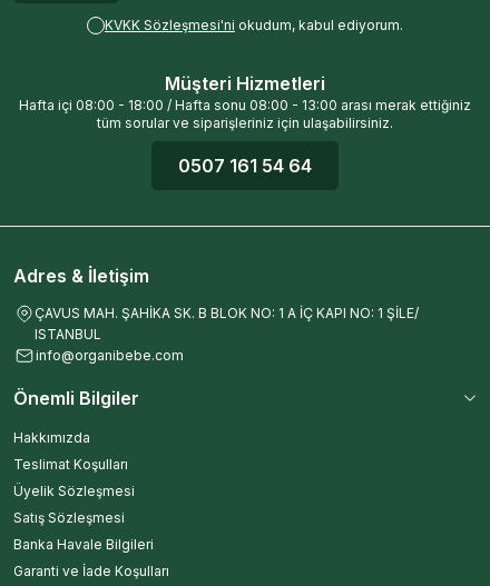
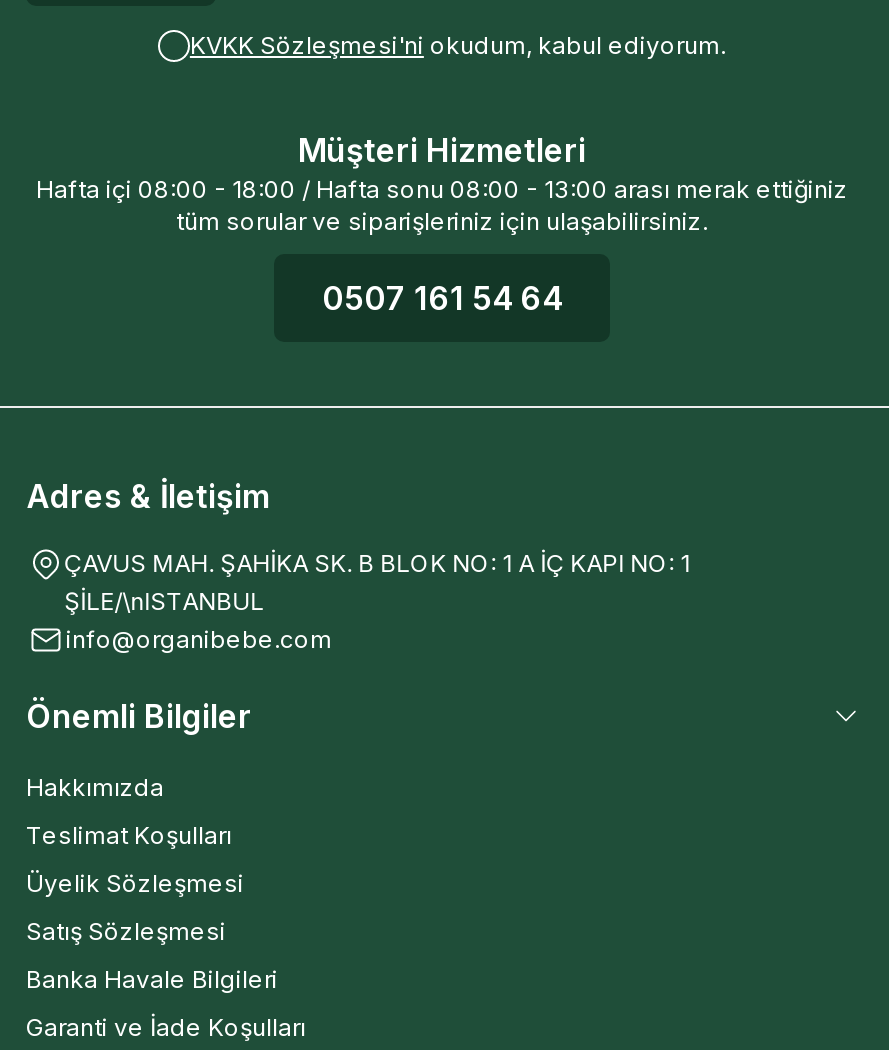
- ÇAVUS MAH. ŞAHİKA SK. B BLOK NO: 1 A İÇ KAPI NO: 1 ŞİLE/
- ISTANBUL
+ ÇAVUS MAH. ŞAHİKA SK. B BLOK NO: 1 A İÇ KAPI NO: 1
+ ŞİLE/\nISTANBUL
